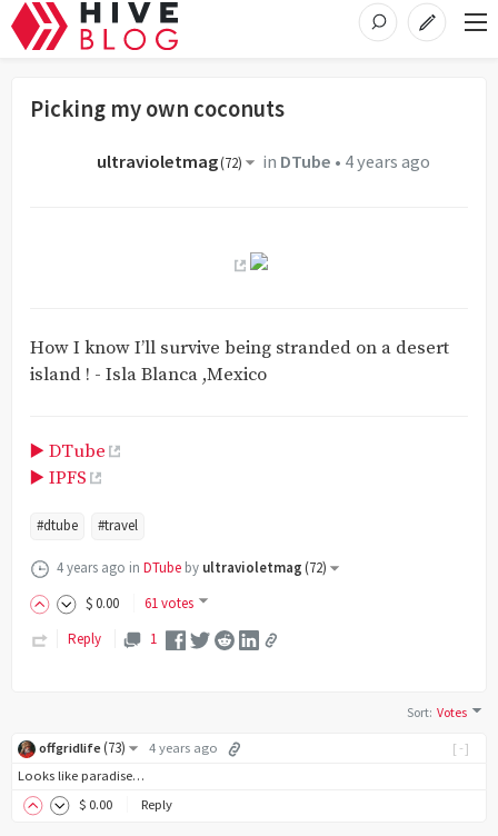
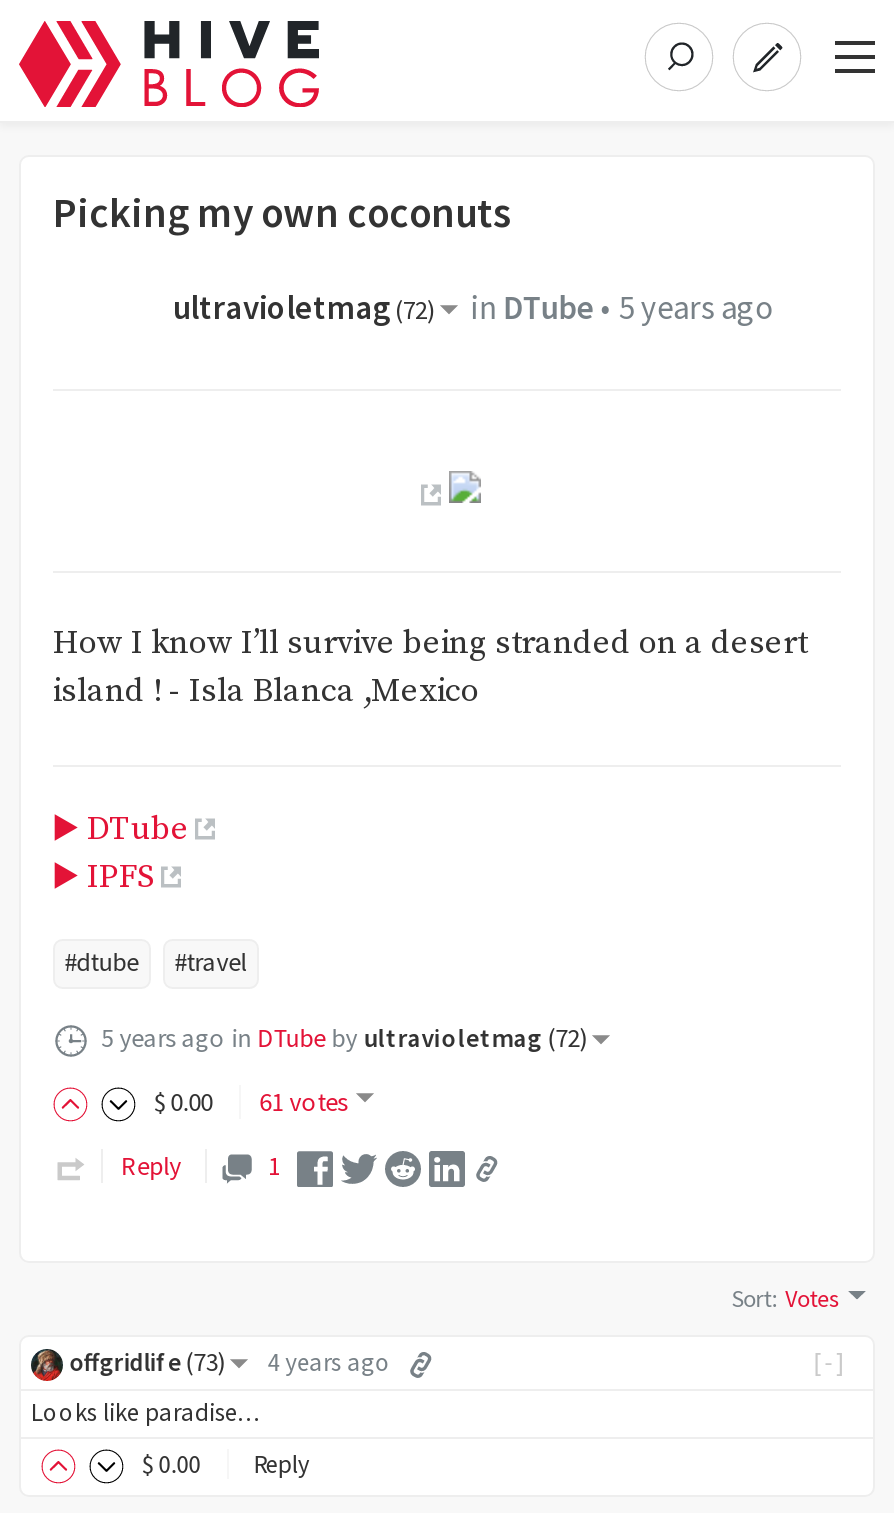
- in DTube • 4 years ago
+ in DTube • 5 years ago

- 4 years ago in DTube by ultravioletmag (72)
+ 5 years ago in DTube by ultravioletmag (72)
